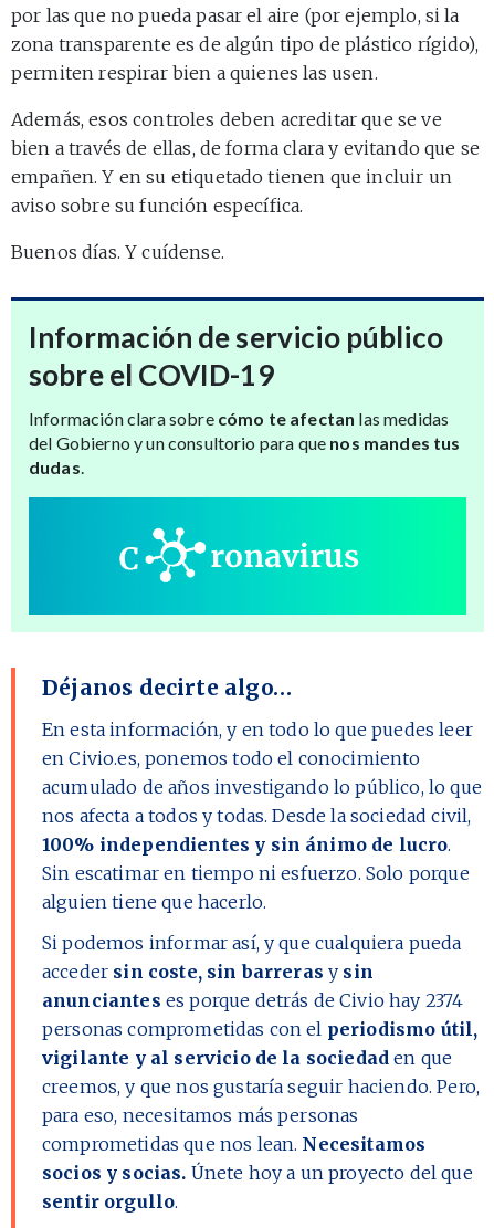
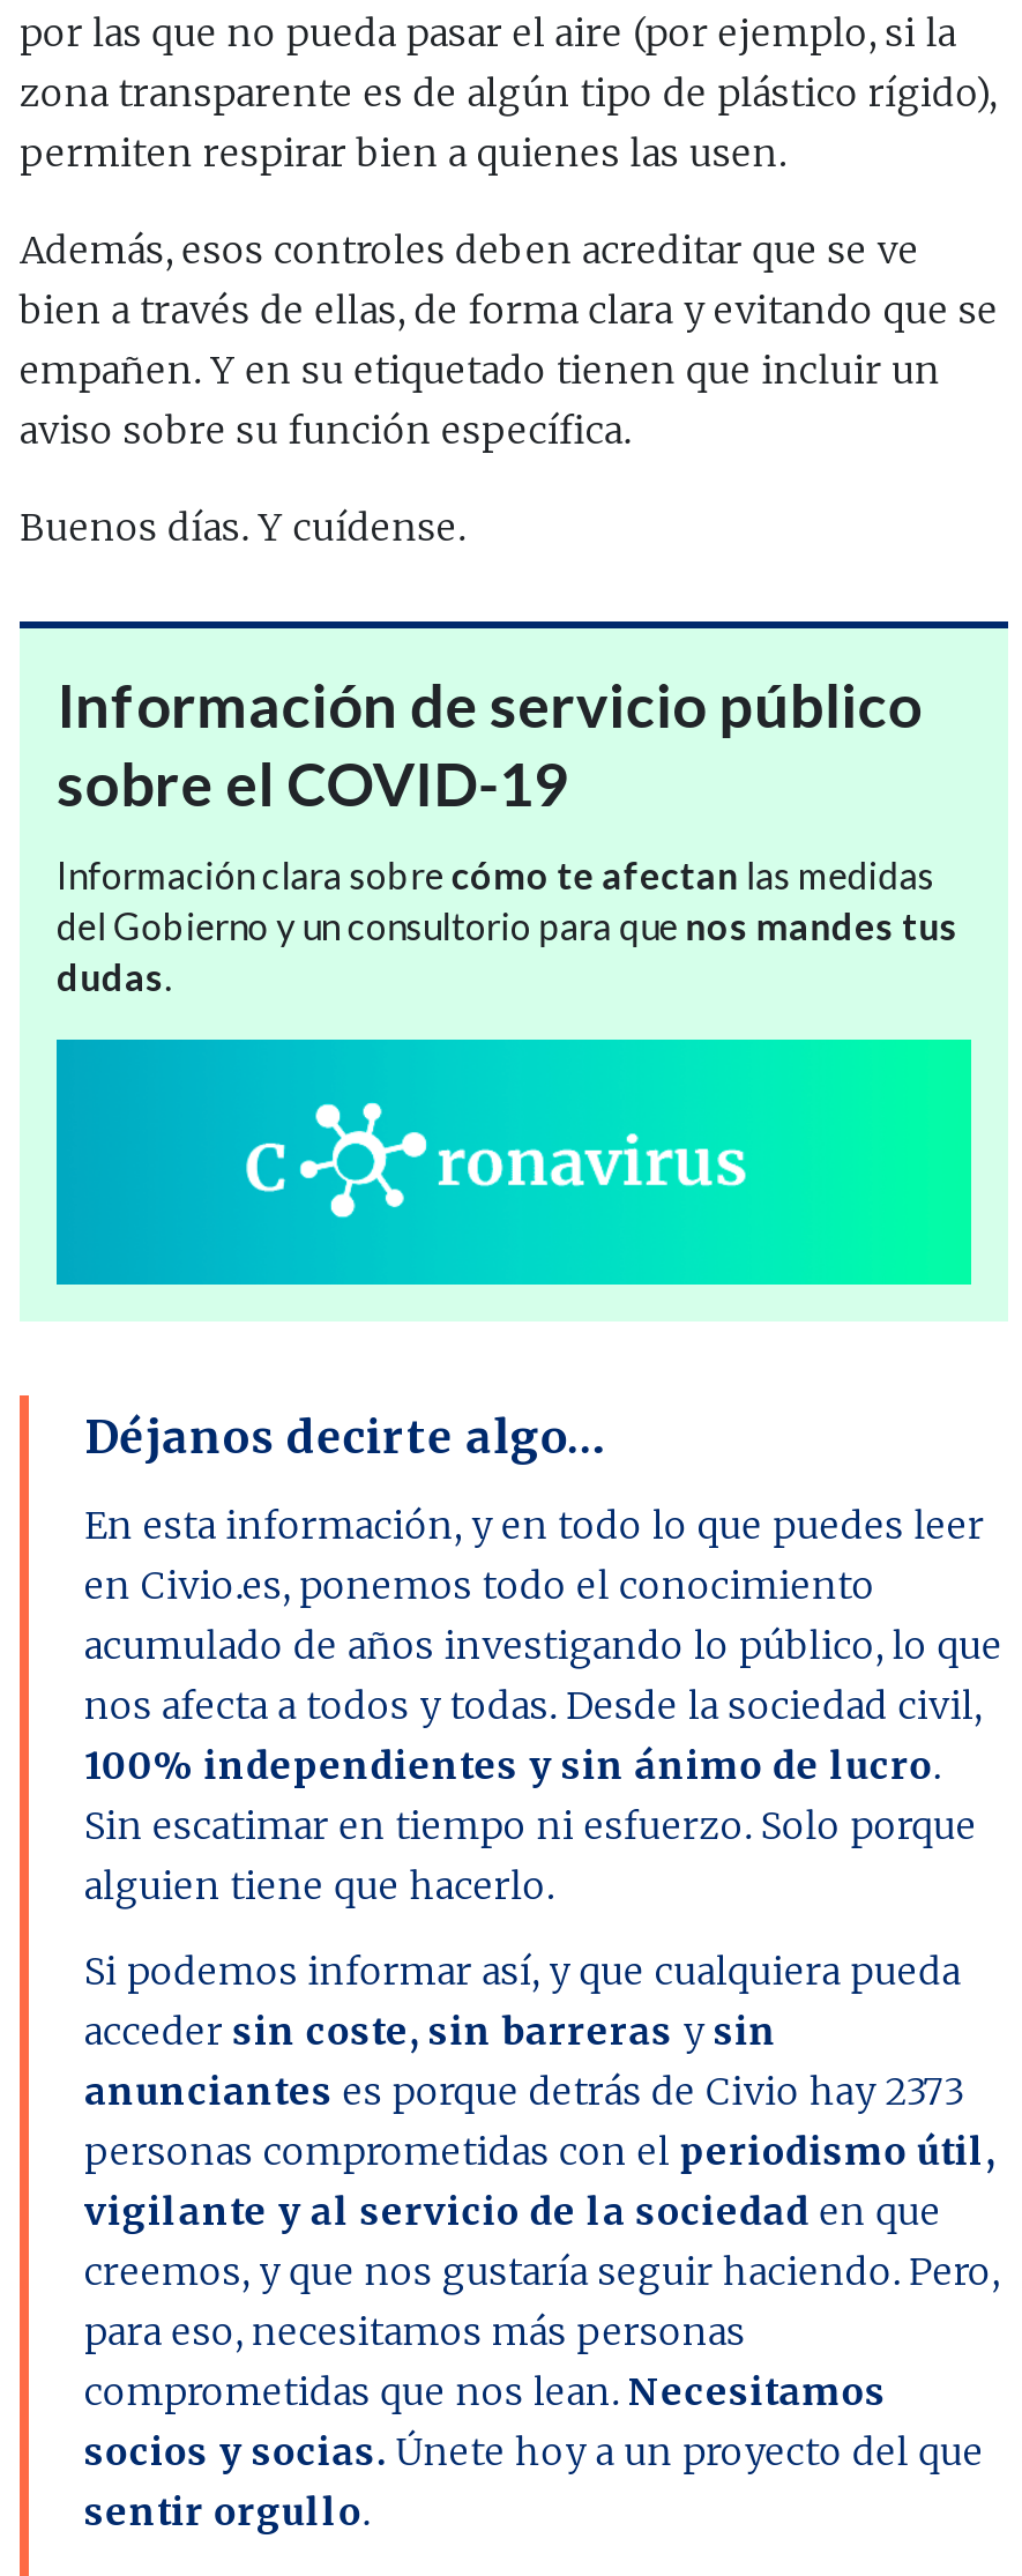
- anunciantes es porque detrás de Civio hay 2374
+ anunciantes es porque detrás de Civio hay 2373
